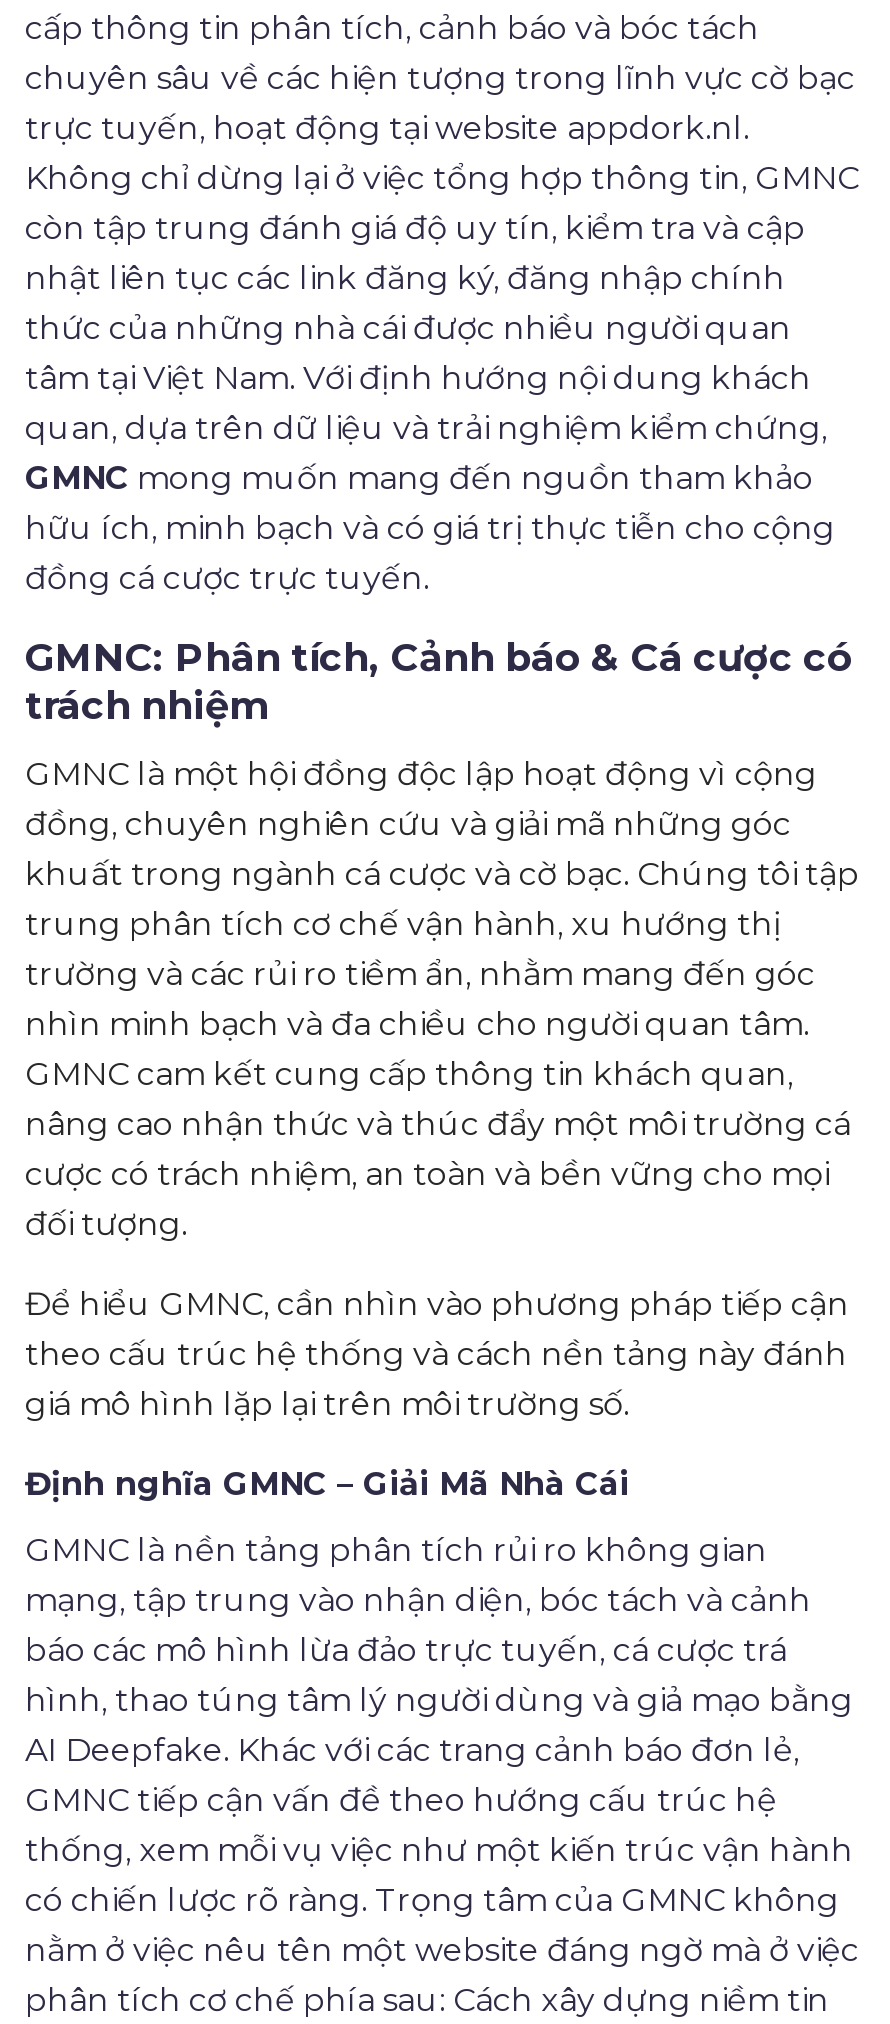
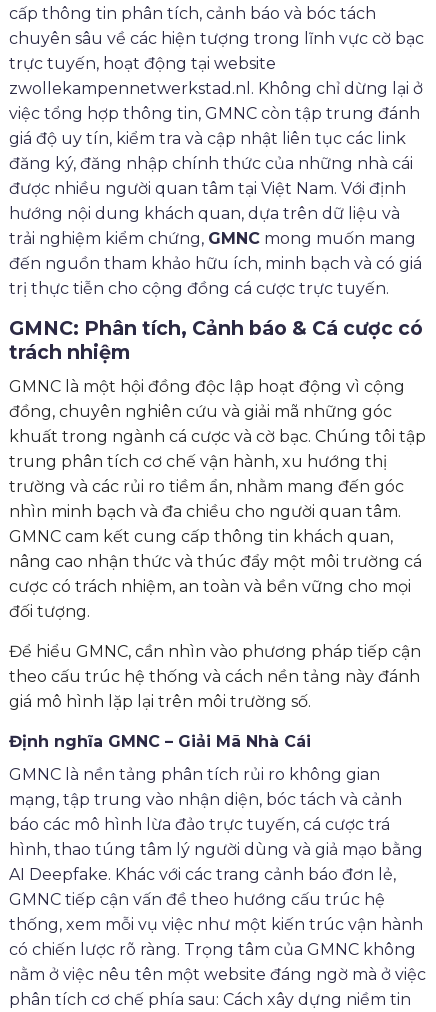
- trực tuyến, hoạt động tại website appdork.nl.
- Không chỉ dừng lại ở việc tổng hợp thông tin, GMNC
- còn tập trung đánh giá độ uy tín, kiểm tra và cập
- nhật liên tục các link đăng ký, đăng nhập chính
- thức của những nhà cái được nhiều người quan
- tâm tại Việt Nam. Với định hướng nội dung khách
- quan, dựa trên dữ liệu và trải nghiệm kiểm chứng,
- GMNC mong muốn mang đến nguồn tham khảo
- hữu ích, minh bạch và có giá trị thực tiễn cho cộng
- đồng cá cược trực tuyến.
+ trực tuyến, hoạt động tại website
+ zwollekampennetwerkstad.nl. Không chỉ dừng lại ở
+ việc tổng hợp thông tin, GMNC còn tập trung đánh
+ giá độ uy tín, kiểm tra và cập nhật liên tục các link
+ đăng ký, đăng nhập chính thức của những nhà cái
+ được nhiều người quan tâm tại Việt Nam. Với định
+ hướng nội dung khách quan, dựa trên dữ liệu và
+ trải nghiệm kiểm chứng, GMNC mong muốn mang
+ đến nguồn tham khảo hữu ích, minh bạch và có giá
+ trị thực tiễn cho cộng đồng cá cược trực tuyến.
